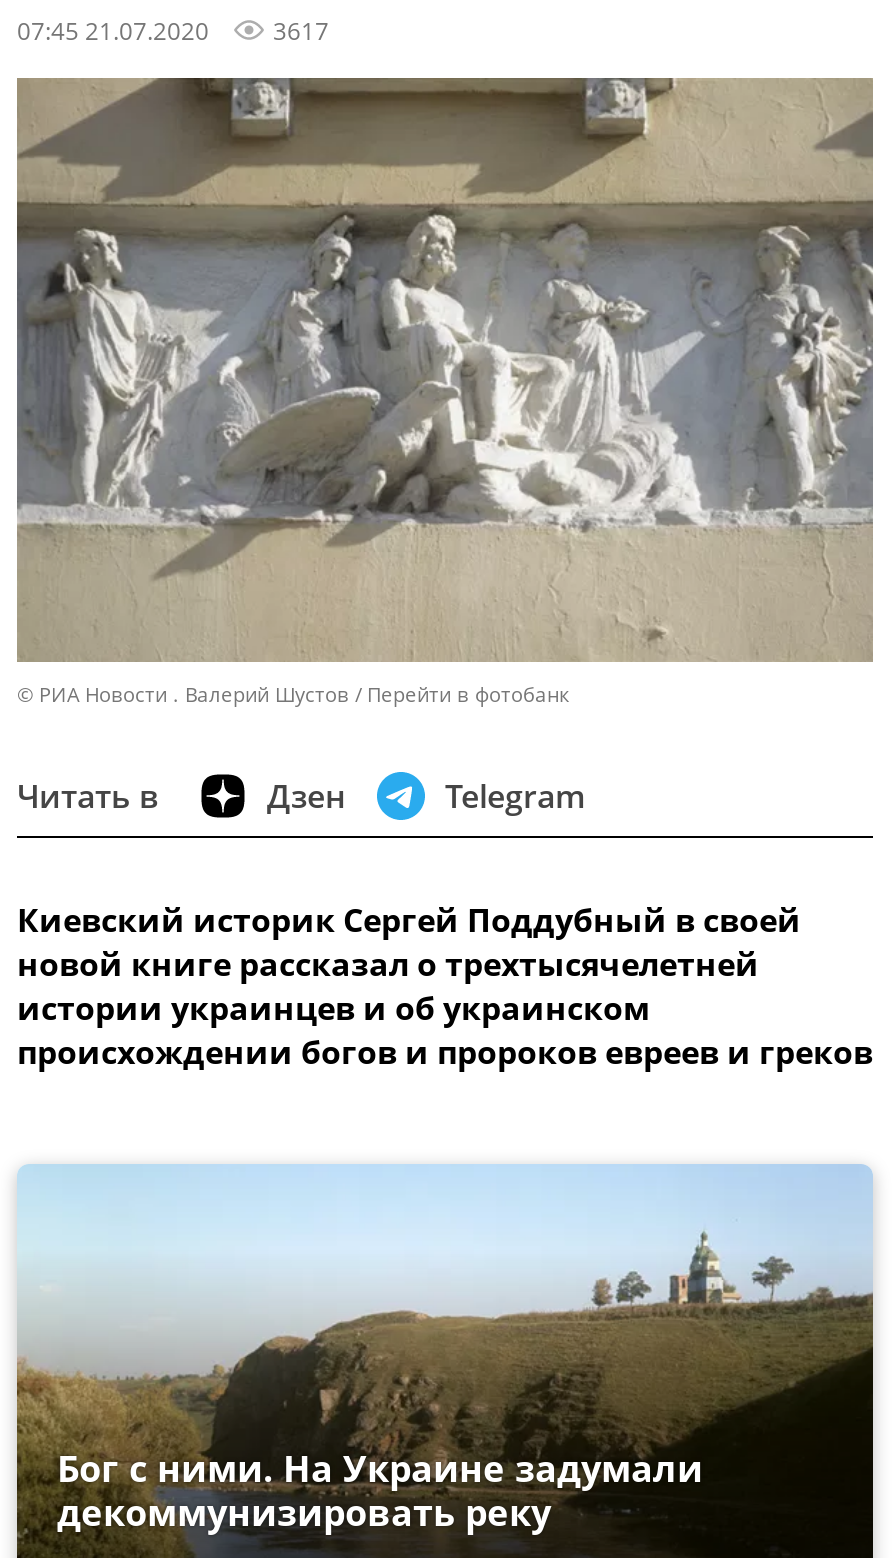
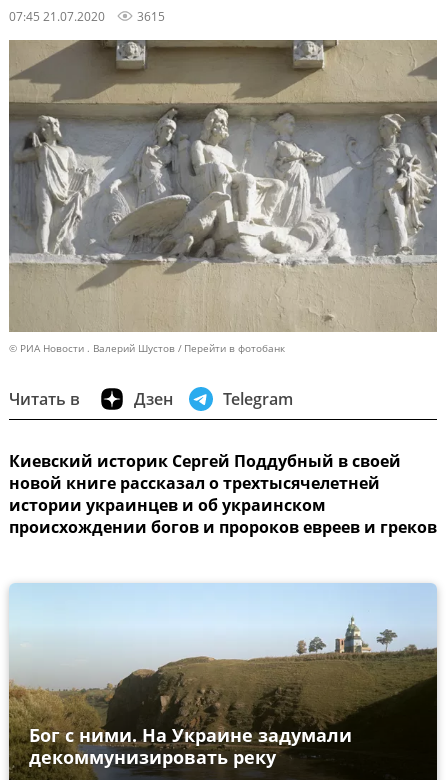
- 07:45 21.07.2020 3617
+ 07:45 21.07.2020 3615
